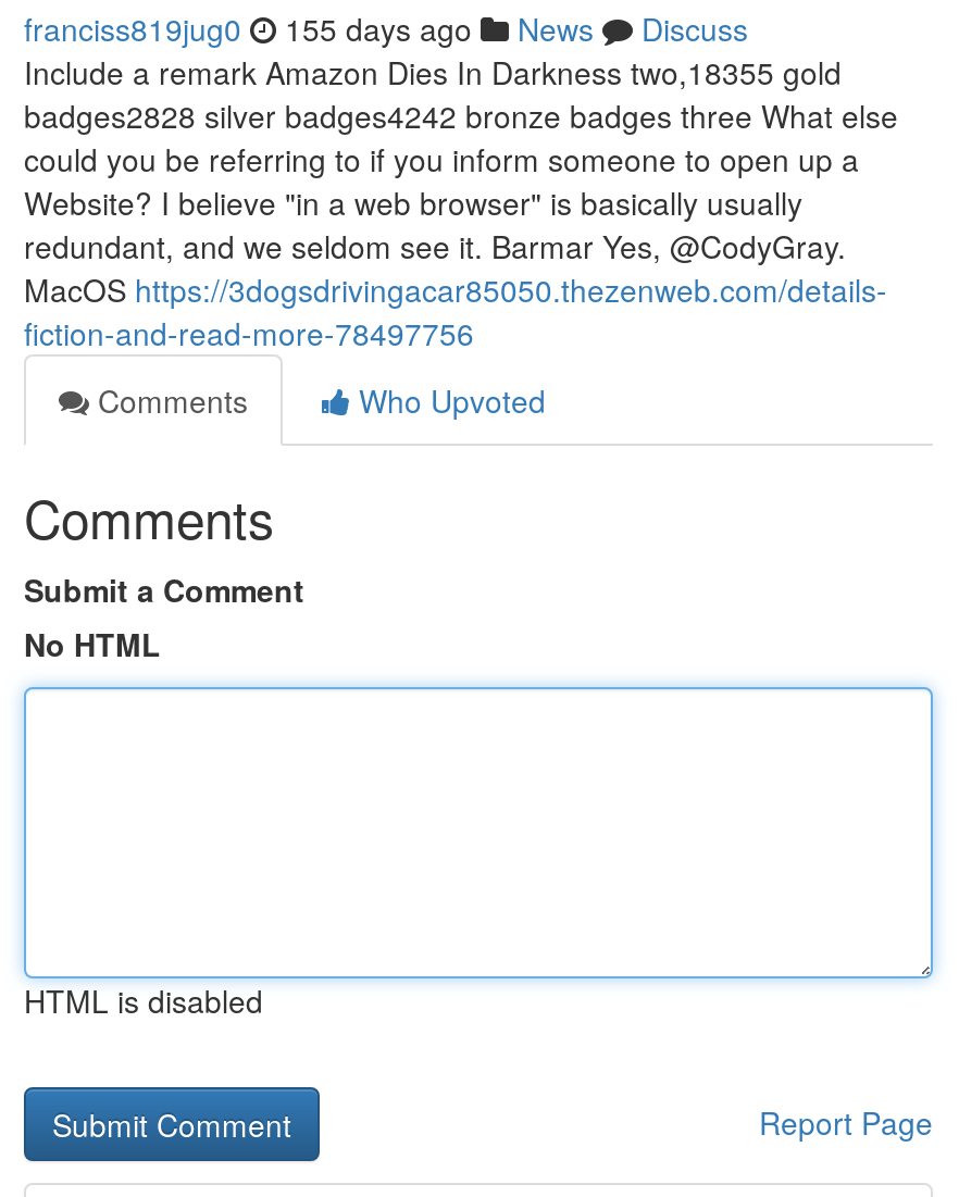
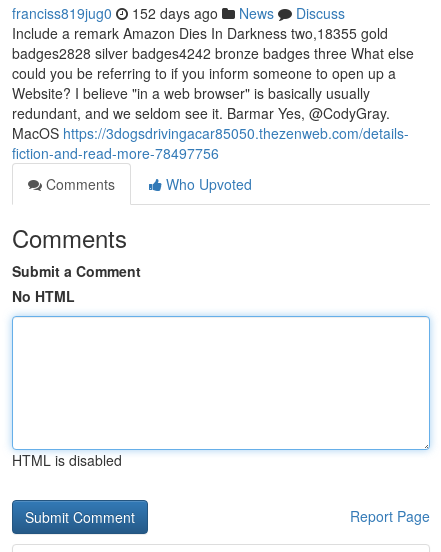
- franciss819jug0 155 days ago News Discuss
+ franciss819jug0 152 days ago News Discuss
